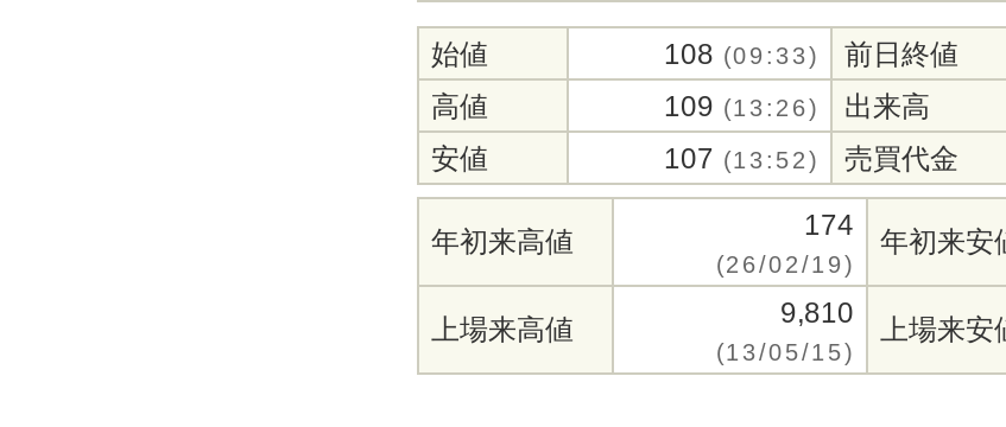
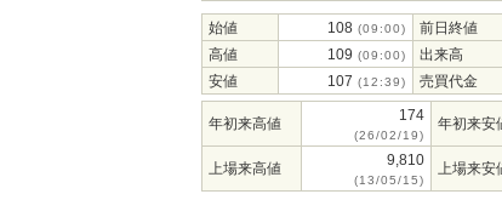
- 108 (09:33) 前日終値
+ 108 (09:00) 前日終値

- 109 (13:26) 出来高
+ 109 (09:00) 出来高

- 107 (13:52) 売買代金
+ 107 (12:39) 売買代金
